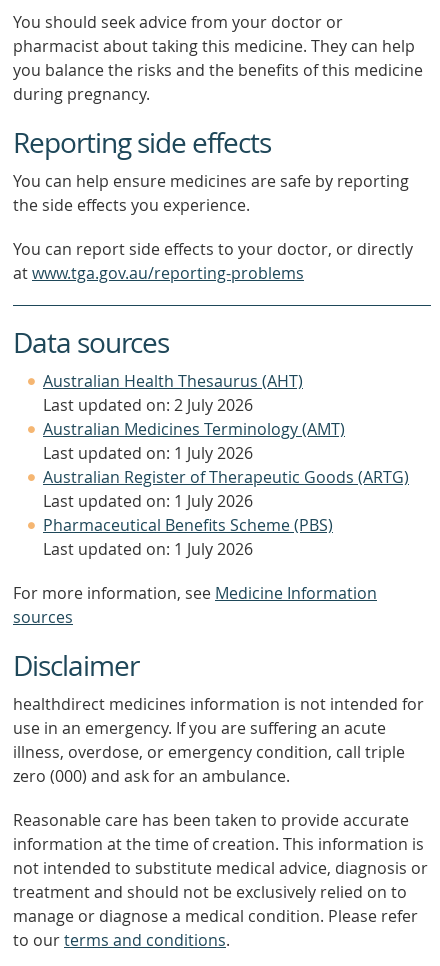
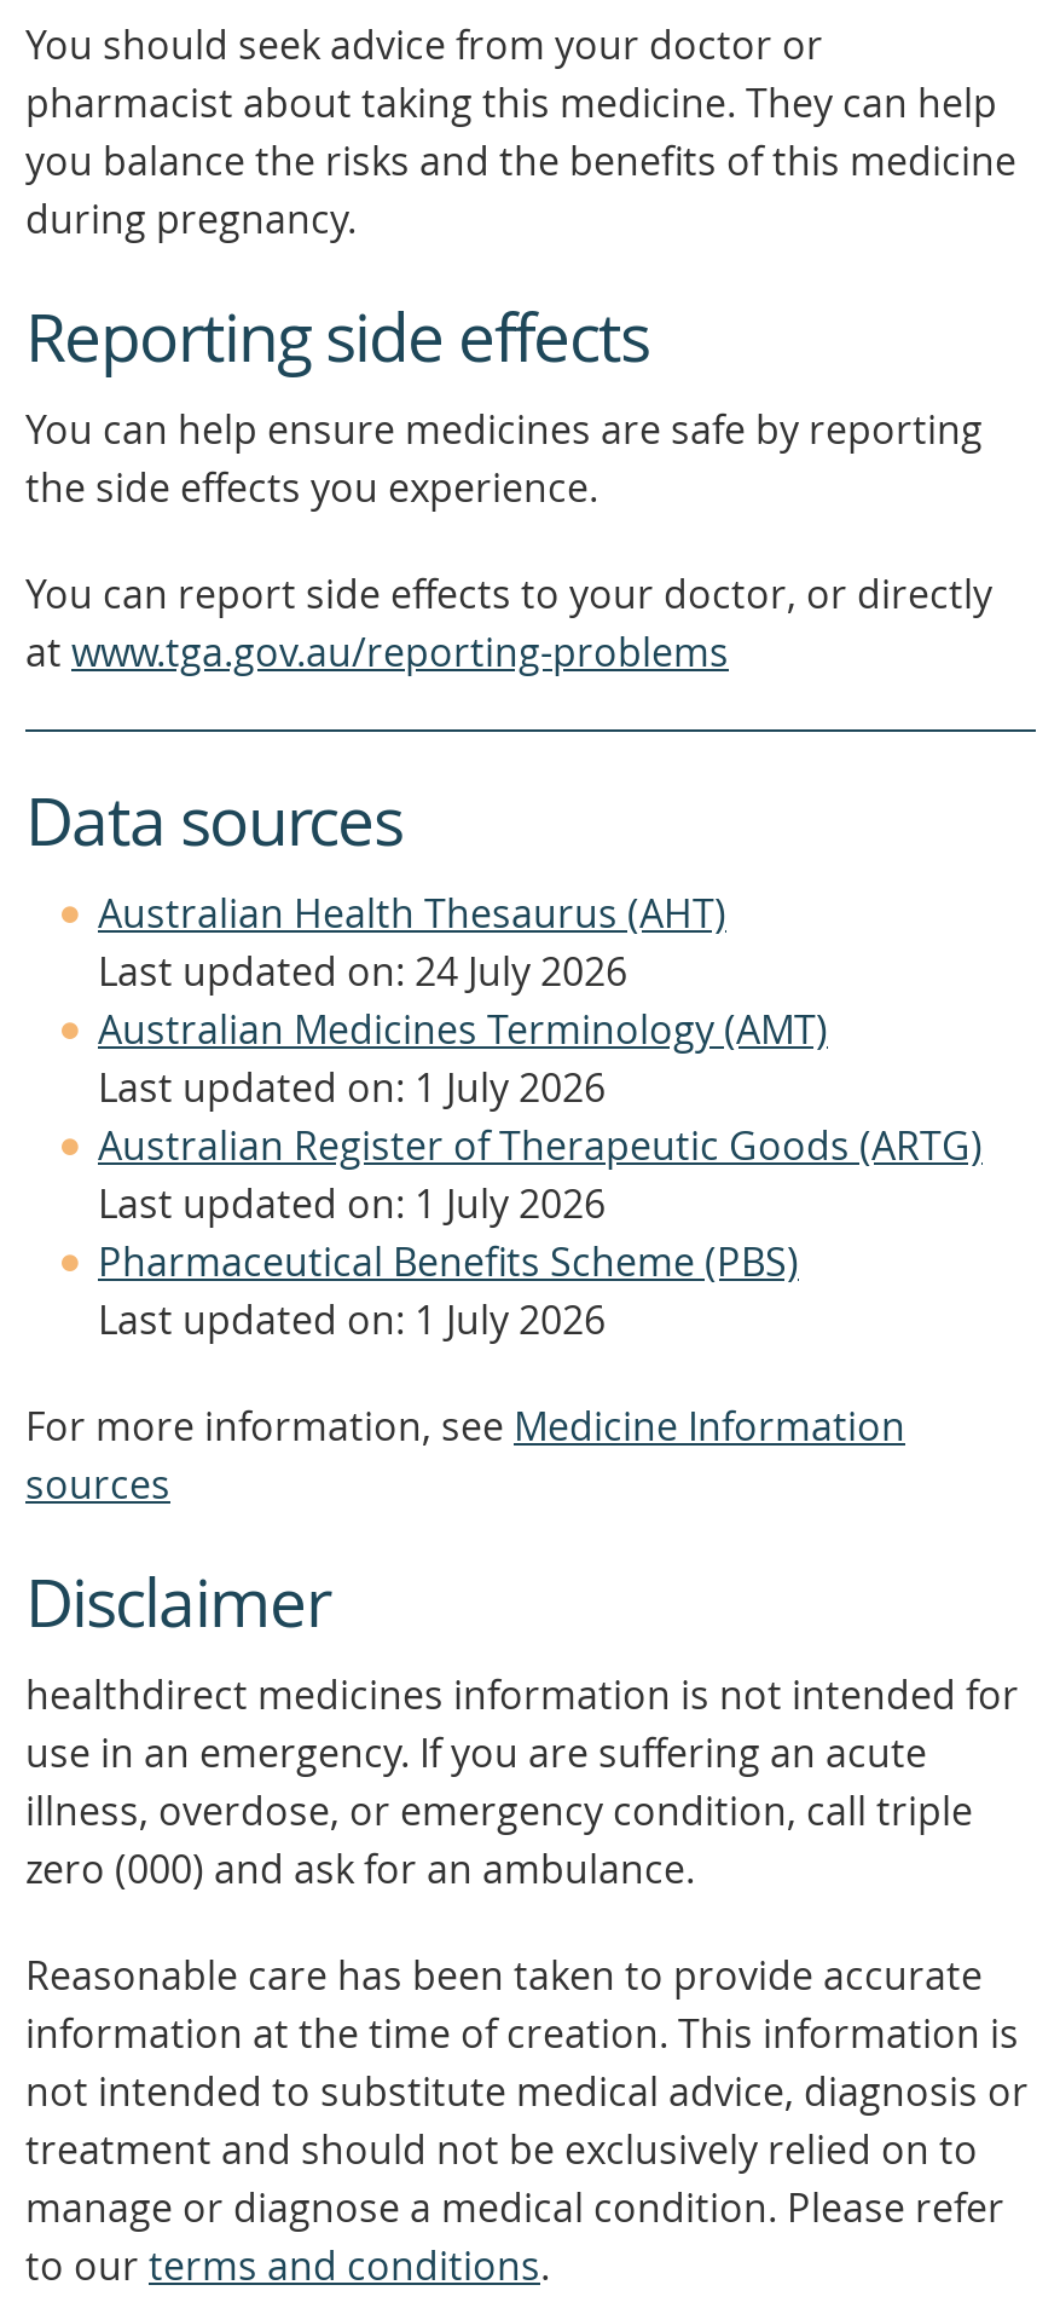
- Last updated on: 2 July 2026
+ Last updated on: 24 July 2026
